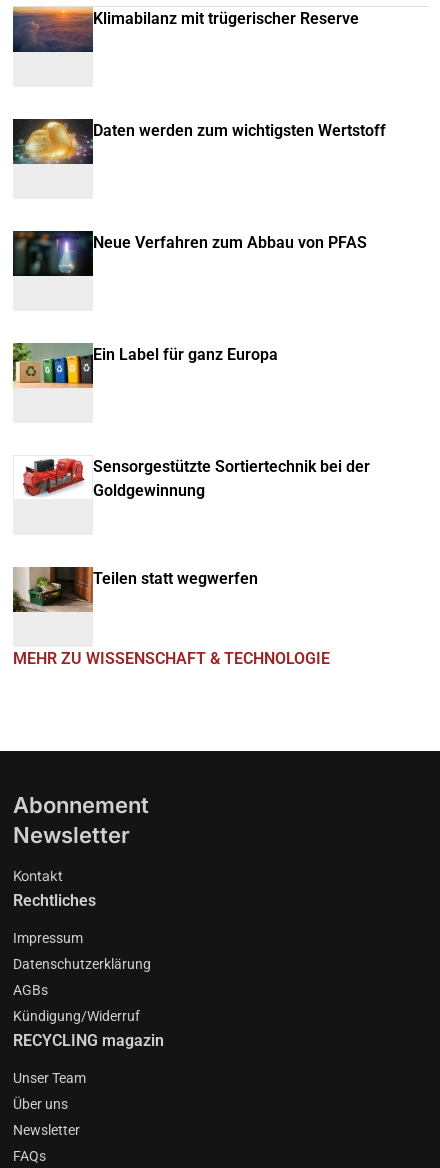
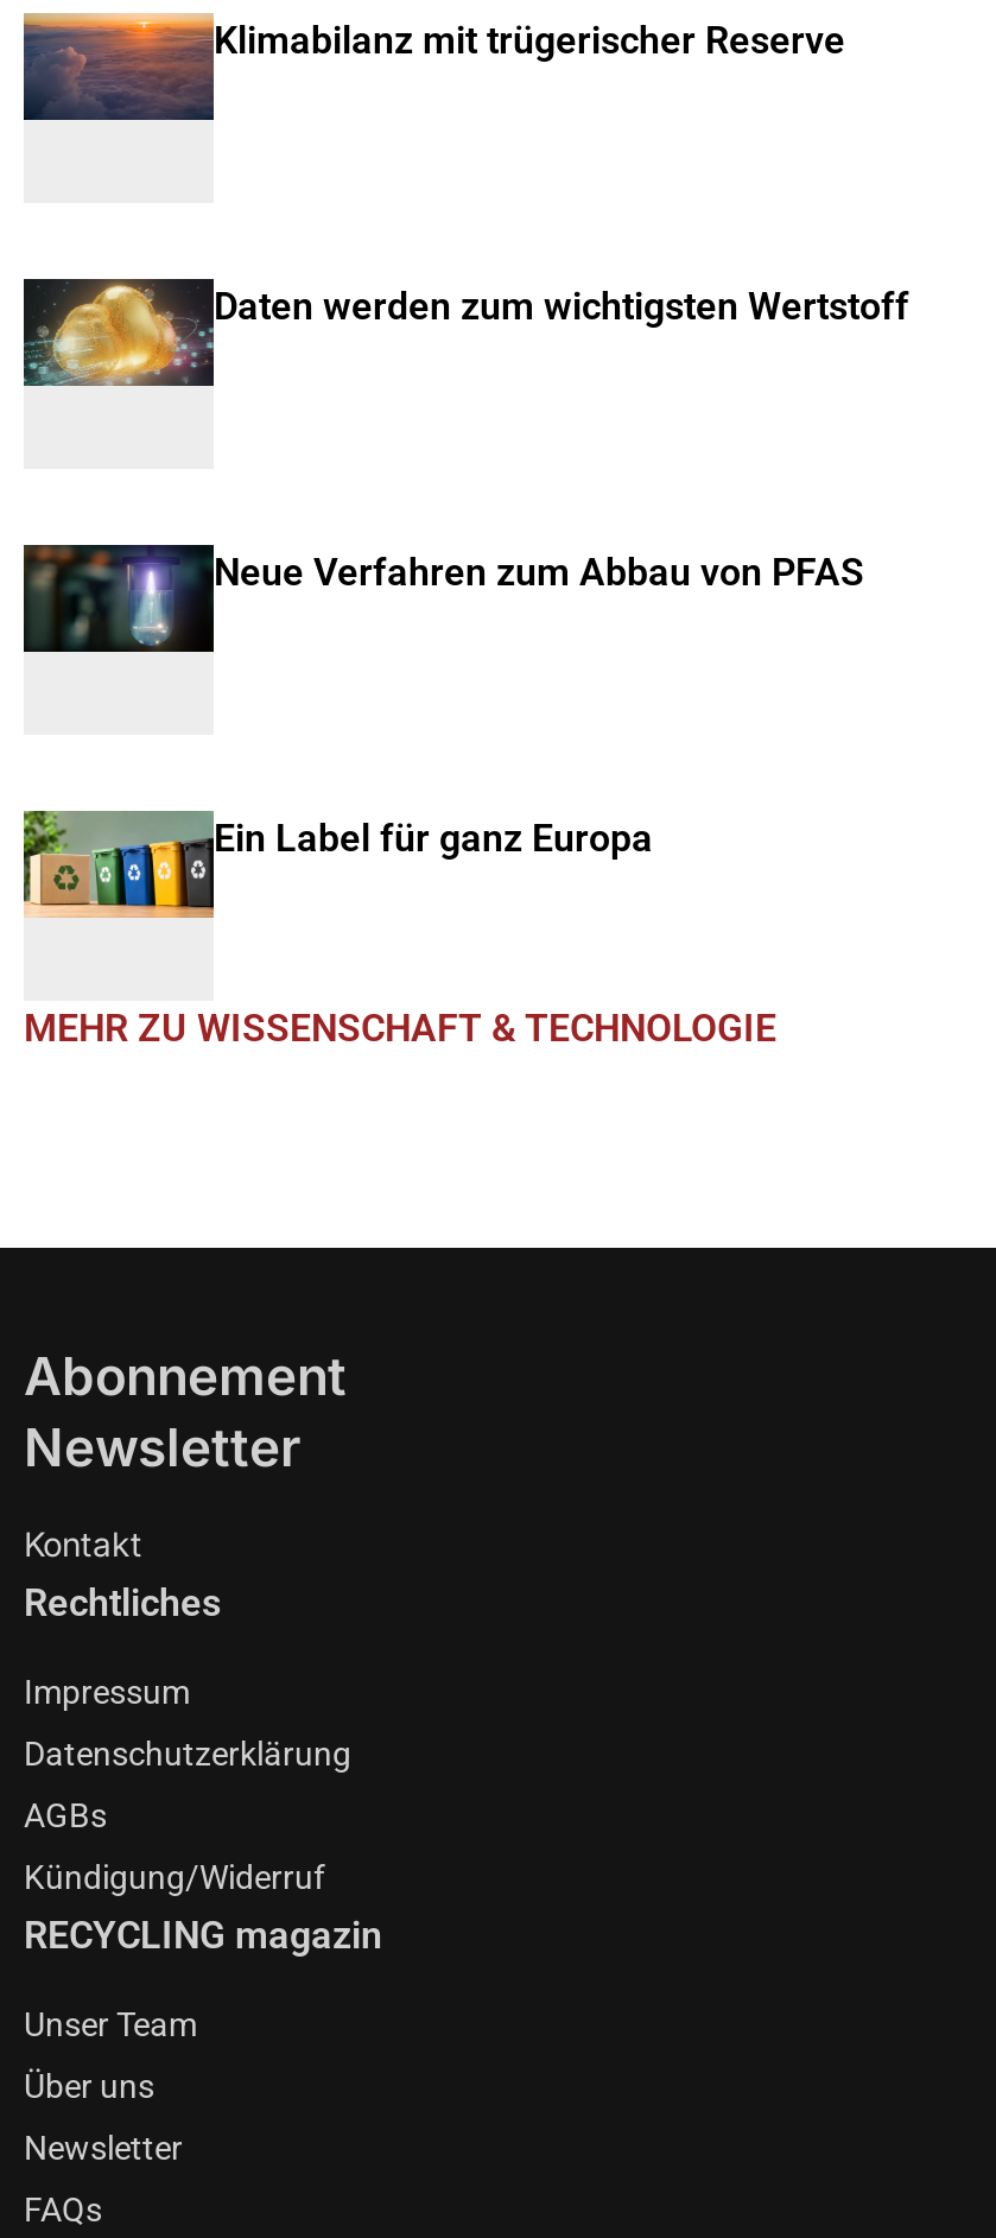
- [image]
- Sensorgestützte Sortiertechnik bei der
- Goldgewinnung

- [image]
- Teilen statt wegwerfen
